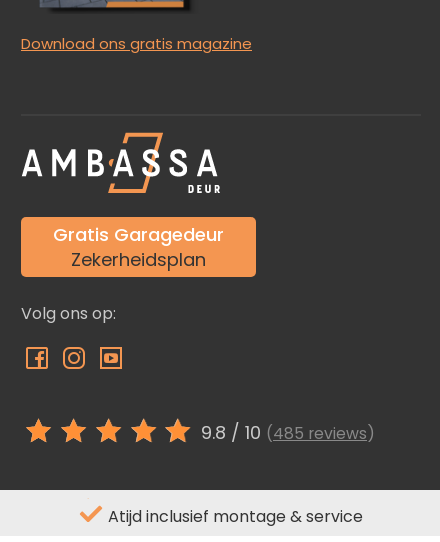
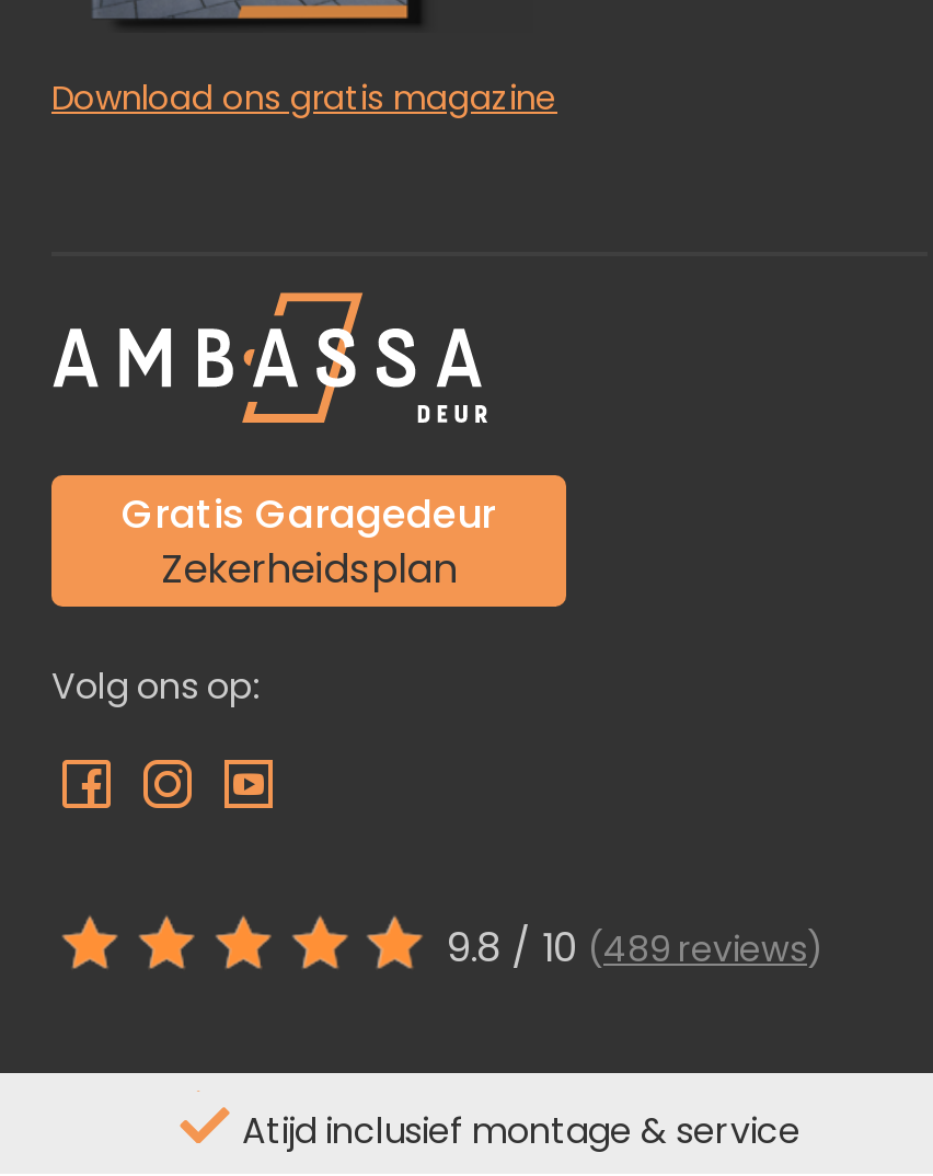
- 9.8 / 10 (485 reviews)
+ 9.8 / 10 (489 reviews)
